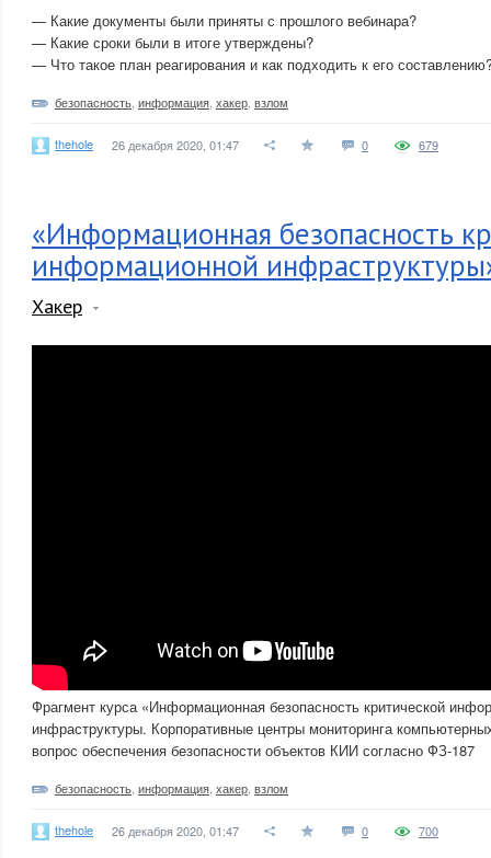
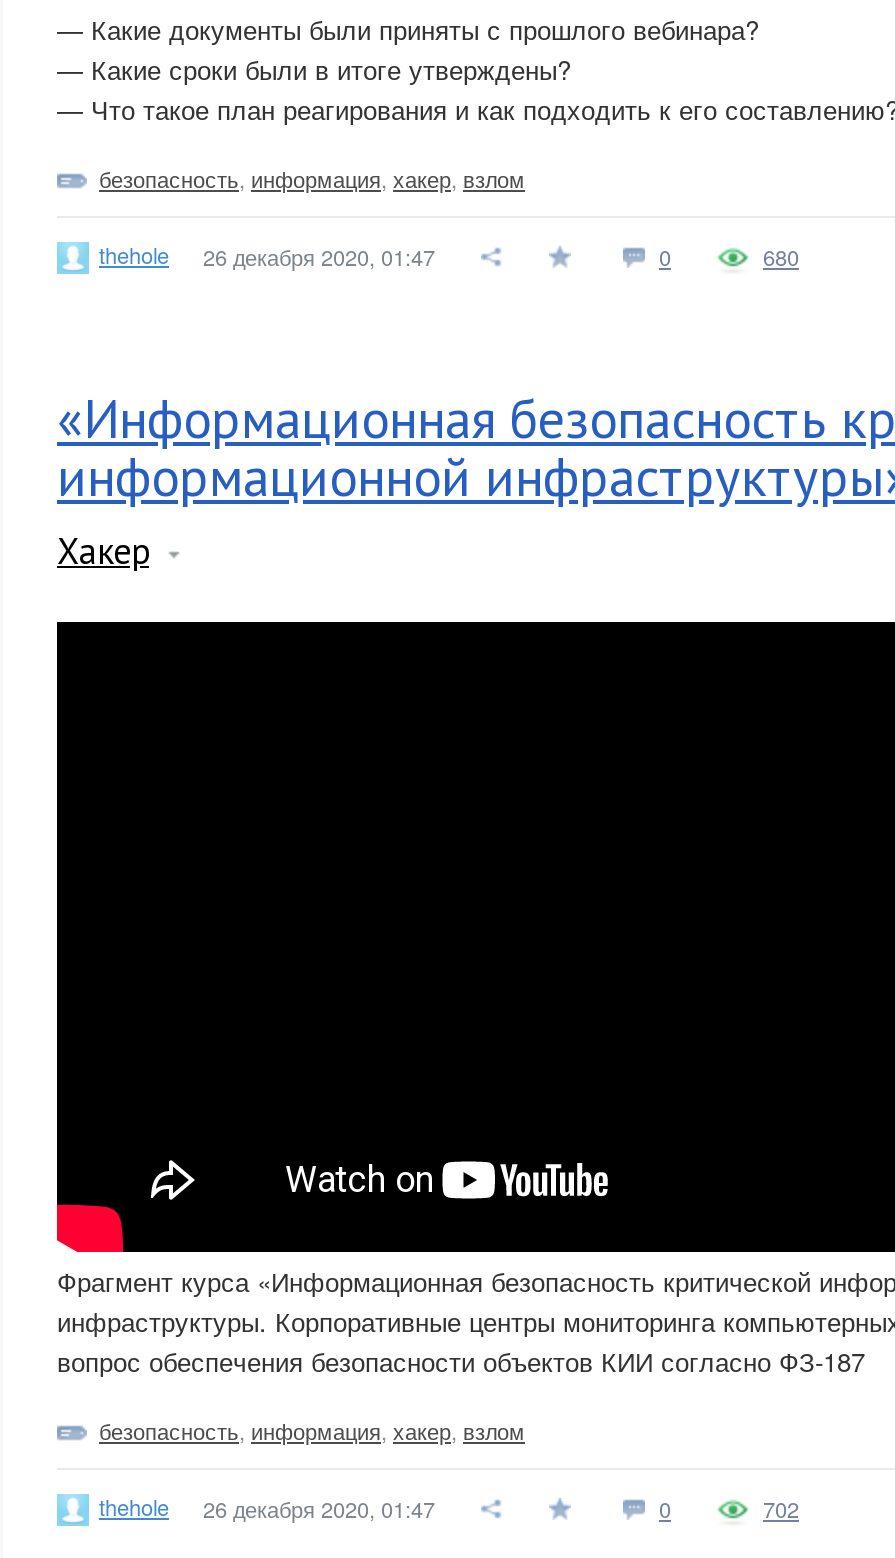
- 679
+ 680

- 700
+ 702
